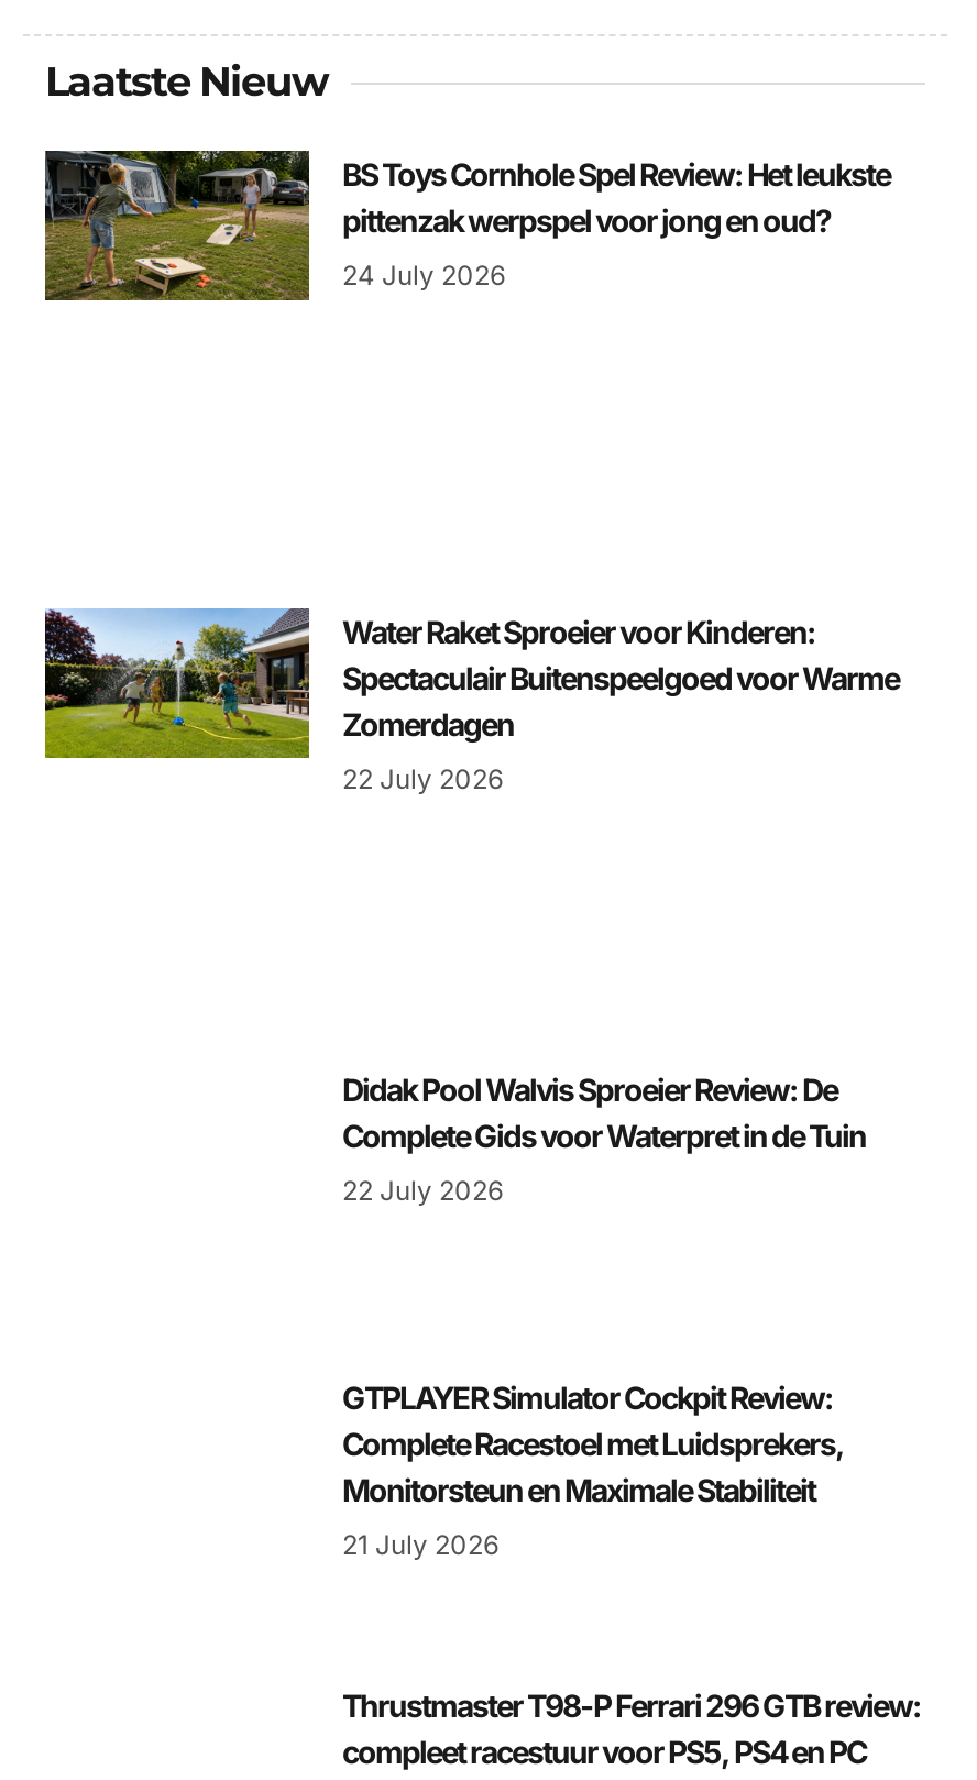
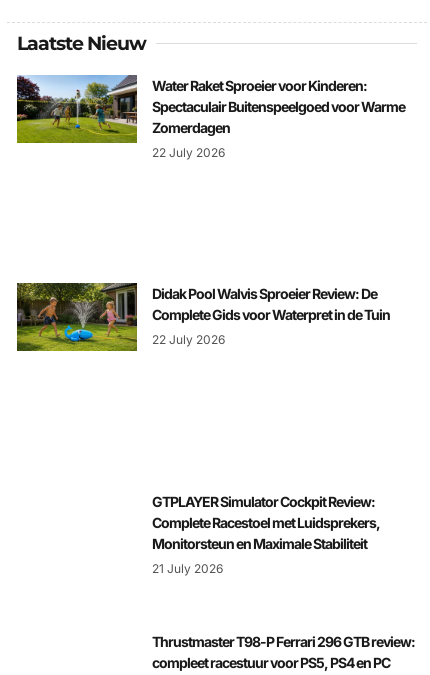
- [image]
- BS Toys Cornhole Spel Review: Het leukste
- pittenzak werpspel voor jong en oud?
- 24 July 2026

moved up: [image] | Water Raket Sproeier voor Kinderen: | Spectaculair Buitenspeelgoed voor Warme | Zomerdagen | 22 July 2026 | Didak Pool Walvis Sproeier Review: De | Complete Gids voor Waterpret in de Tuin | 22 July 2026

+ [image]
